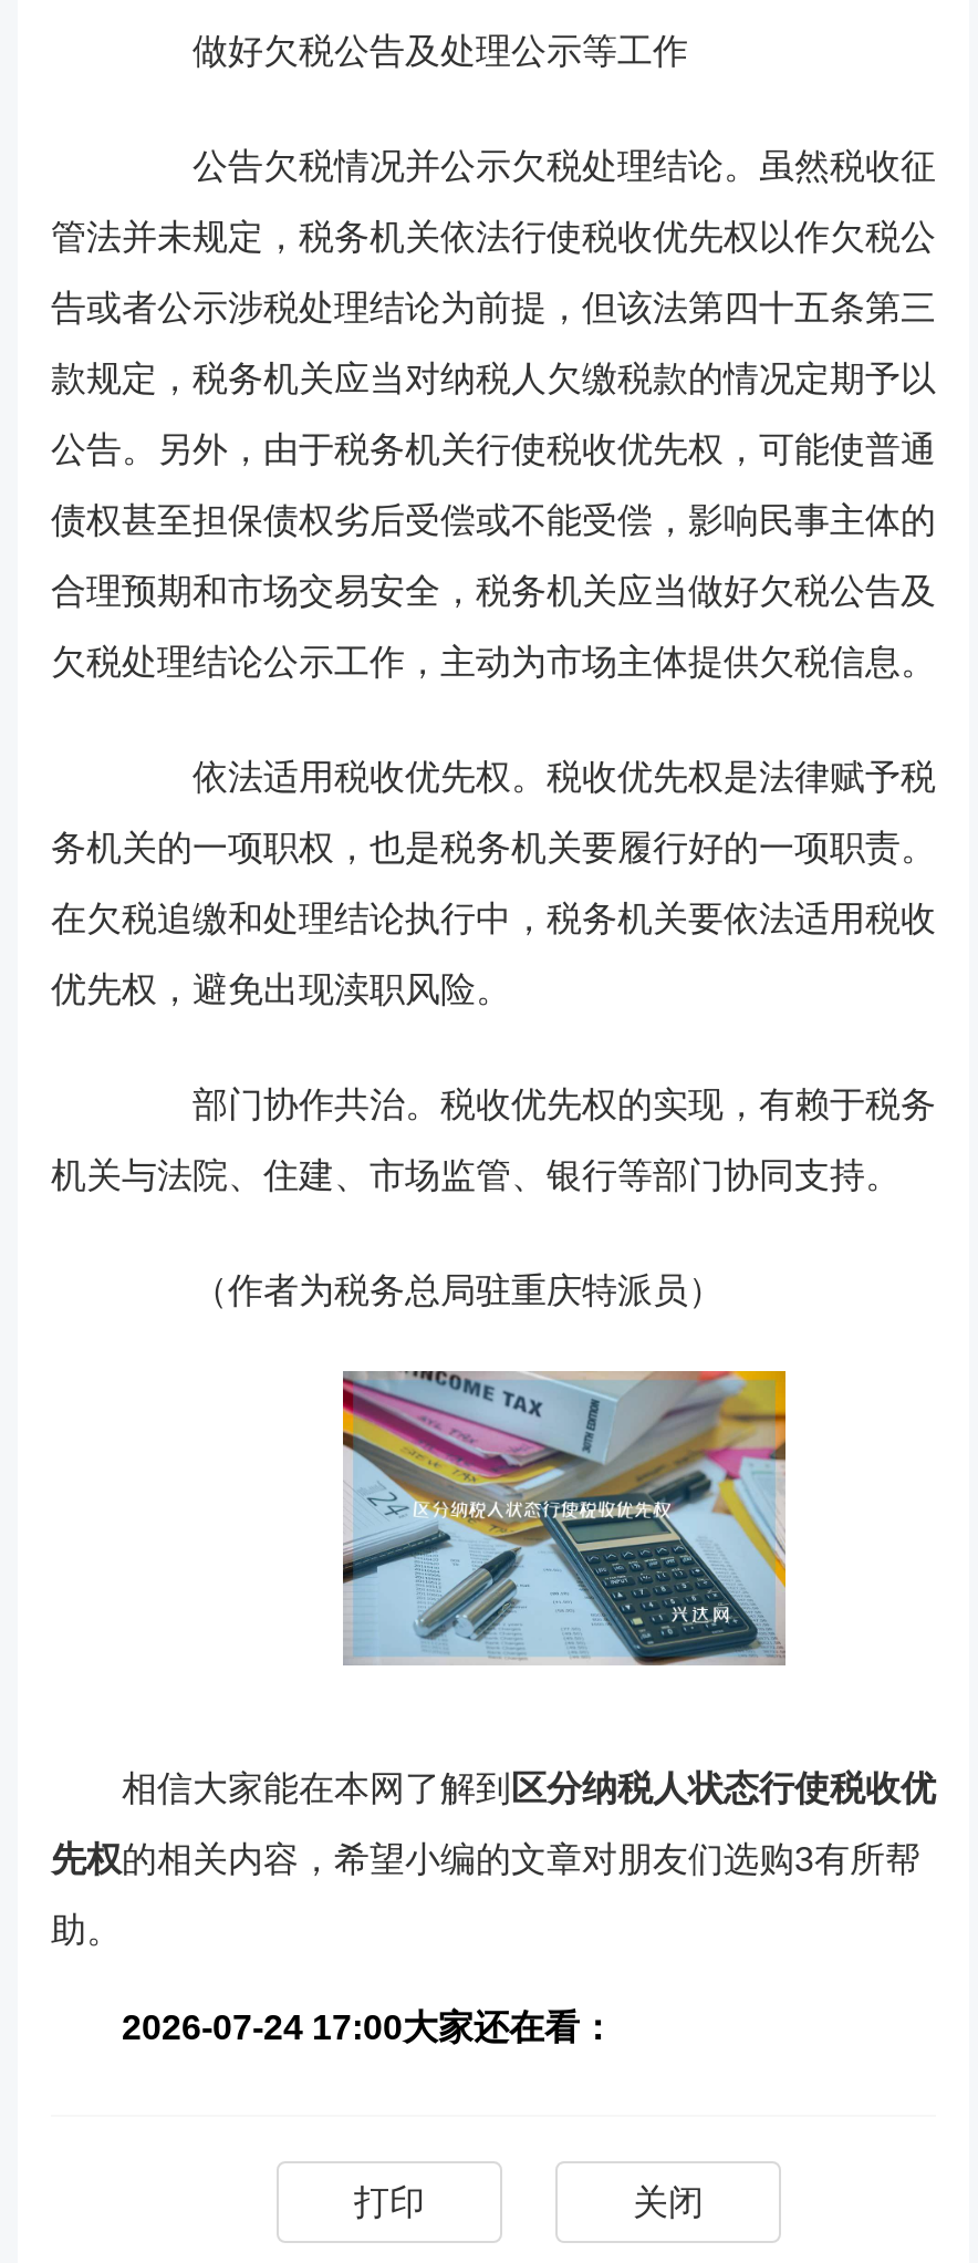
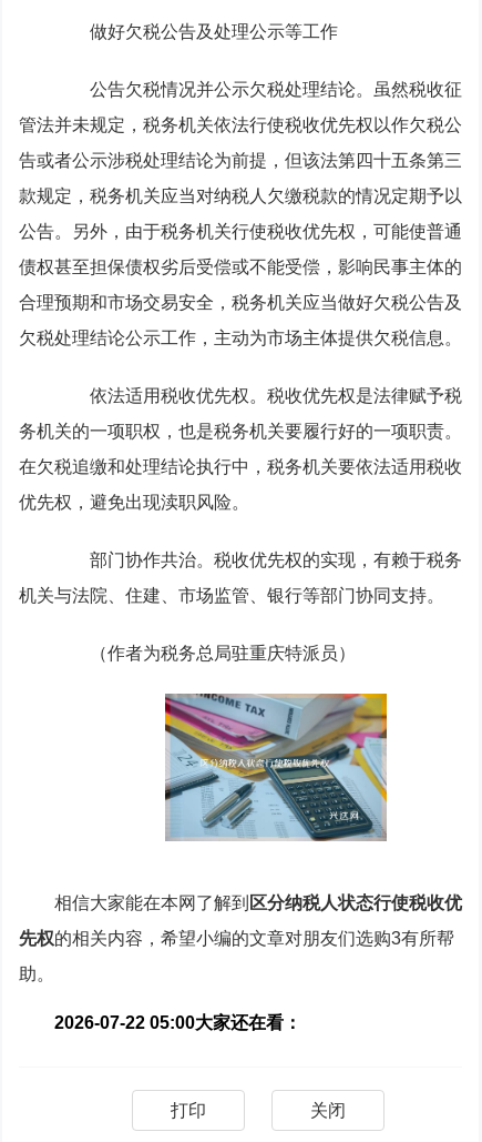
- 2026-07-24 17:00大家还在看：
+ 2026-07-22 05:00大家还在看：
